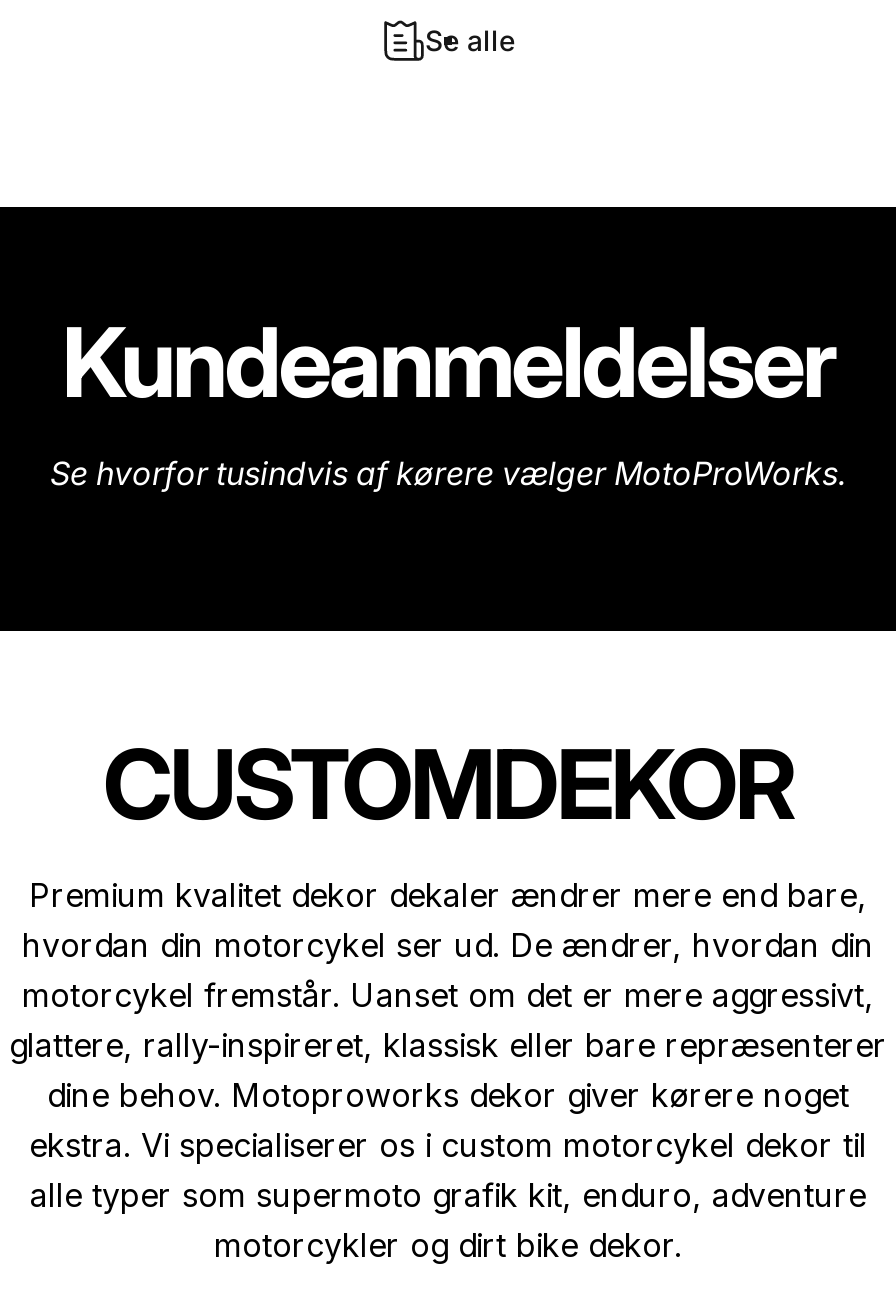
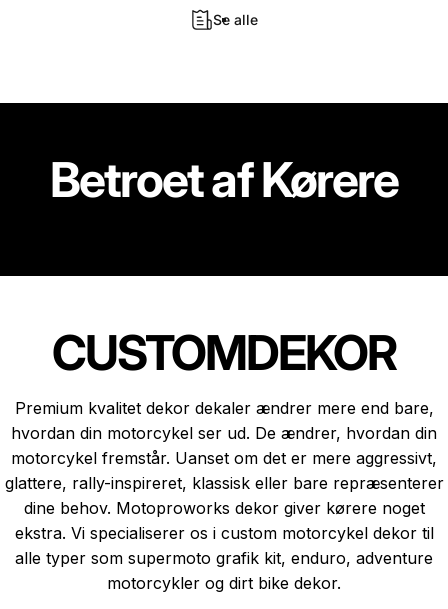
- Kundeanmeldelser
- Se hvorfor tusindvis af kørere vælger MotoProWorks.
+ Betroet af Kørere
